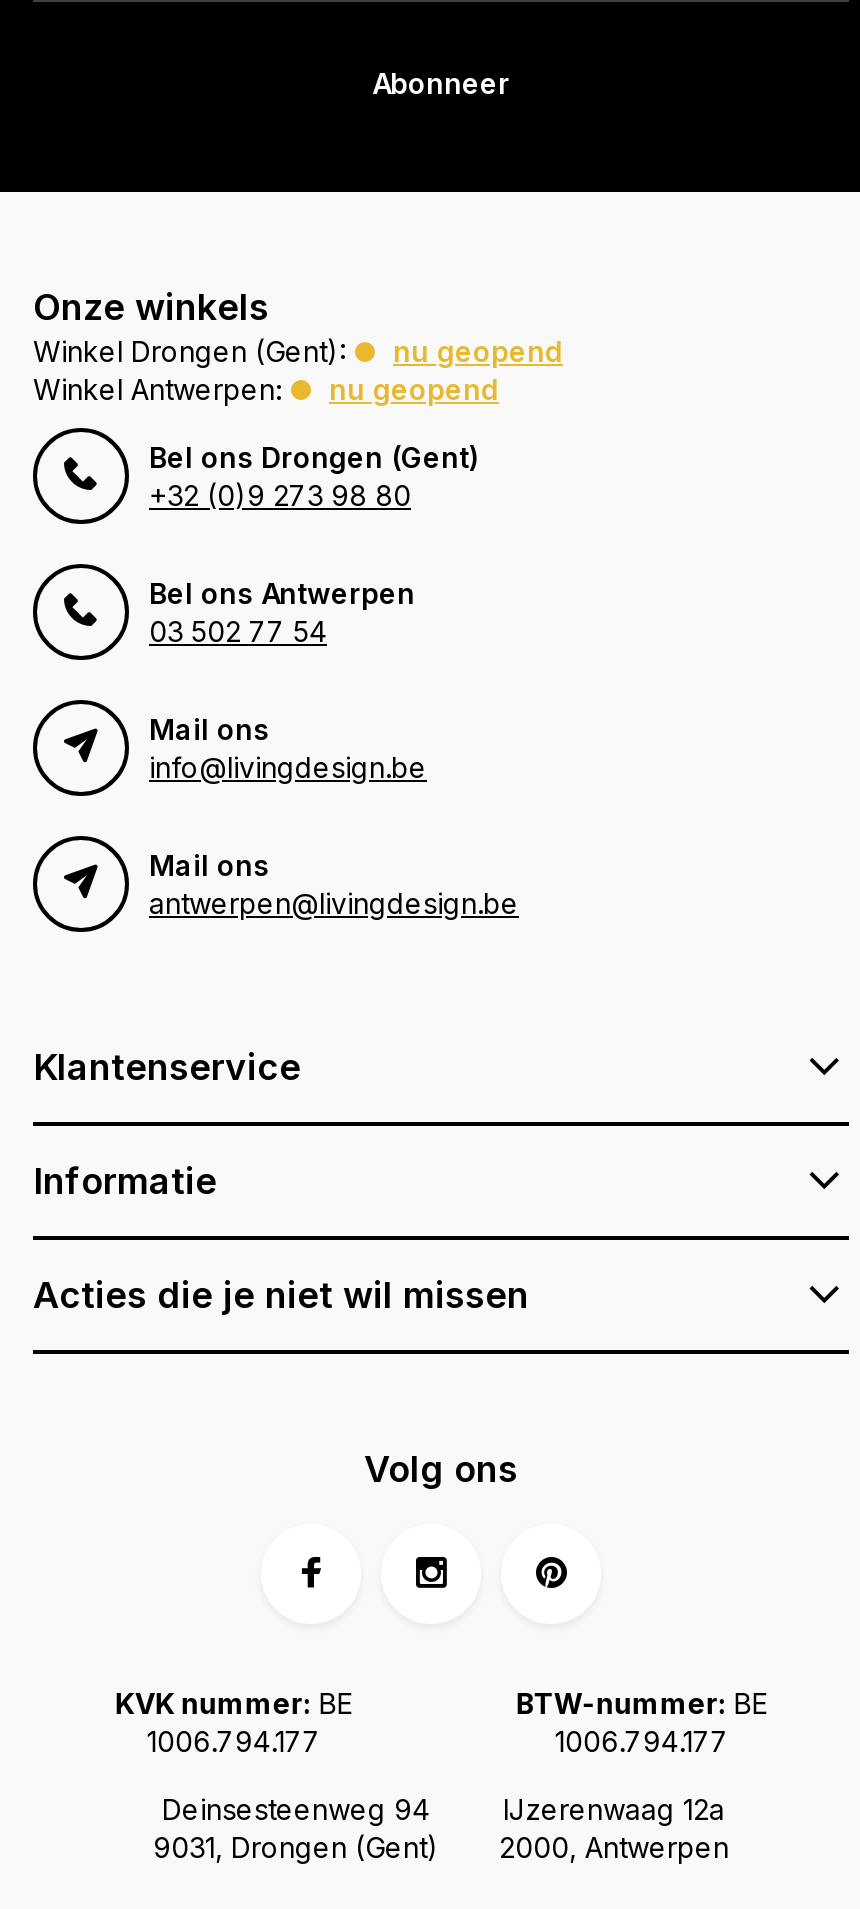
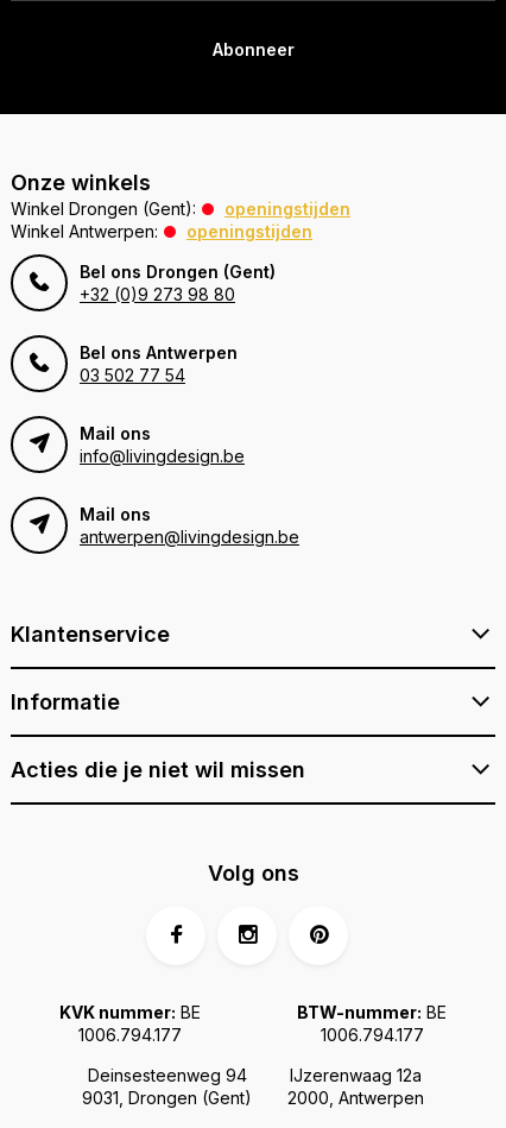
- nu geopend
+ openingstijden

- nu geopend
+ openingstijden
